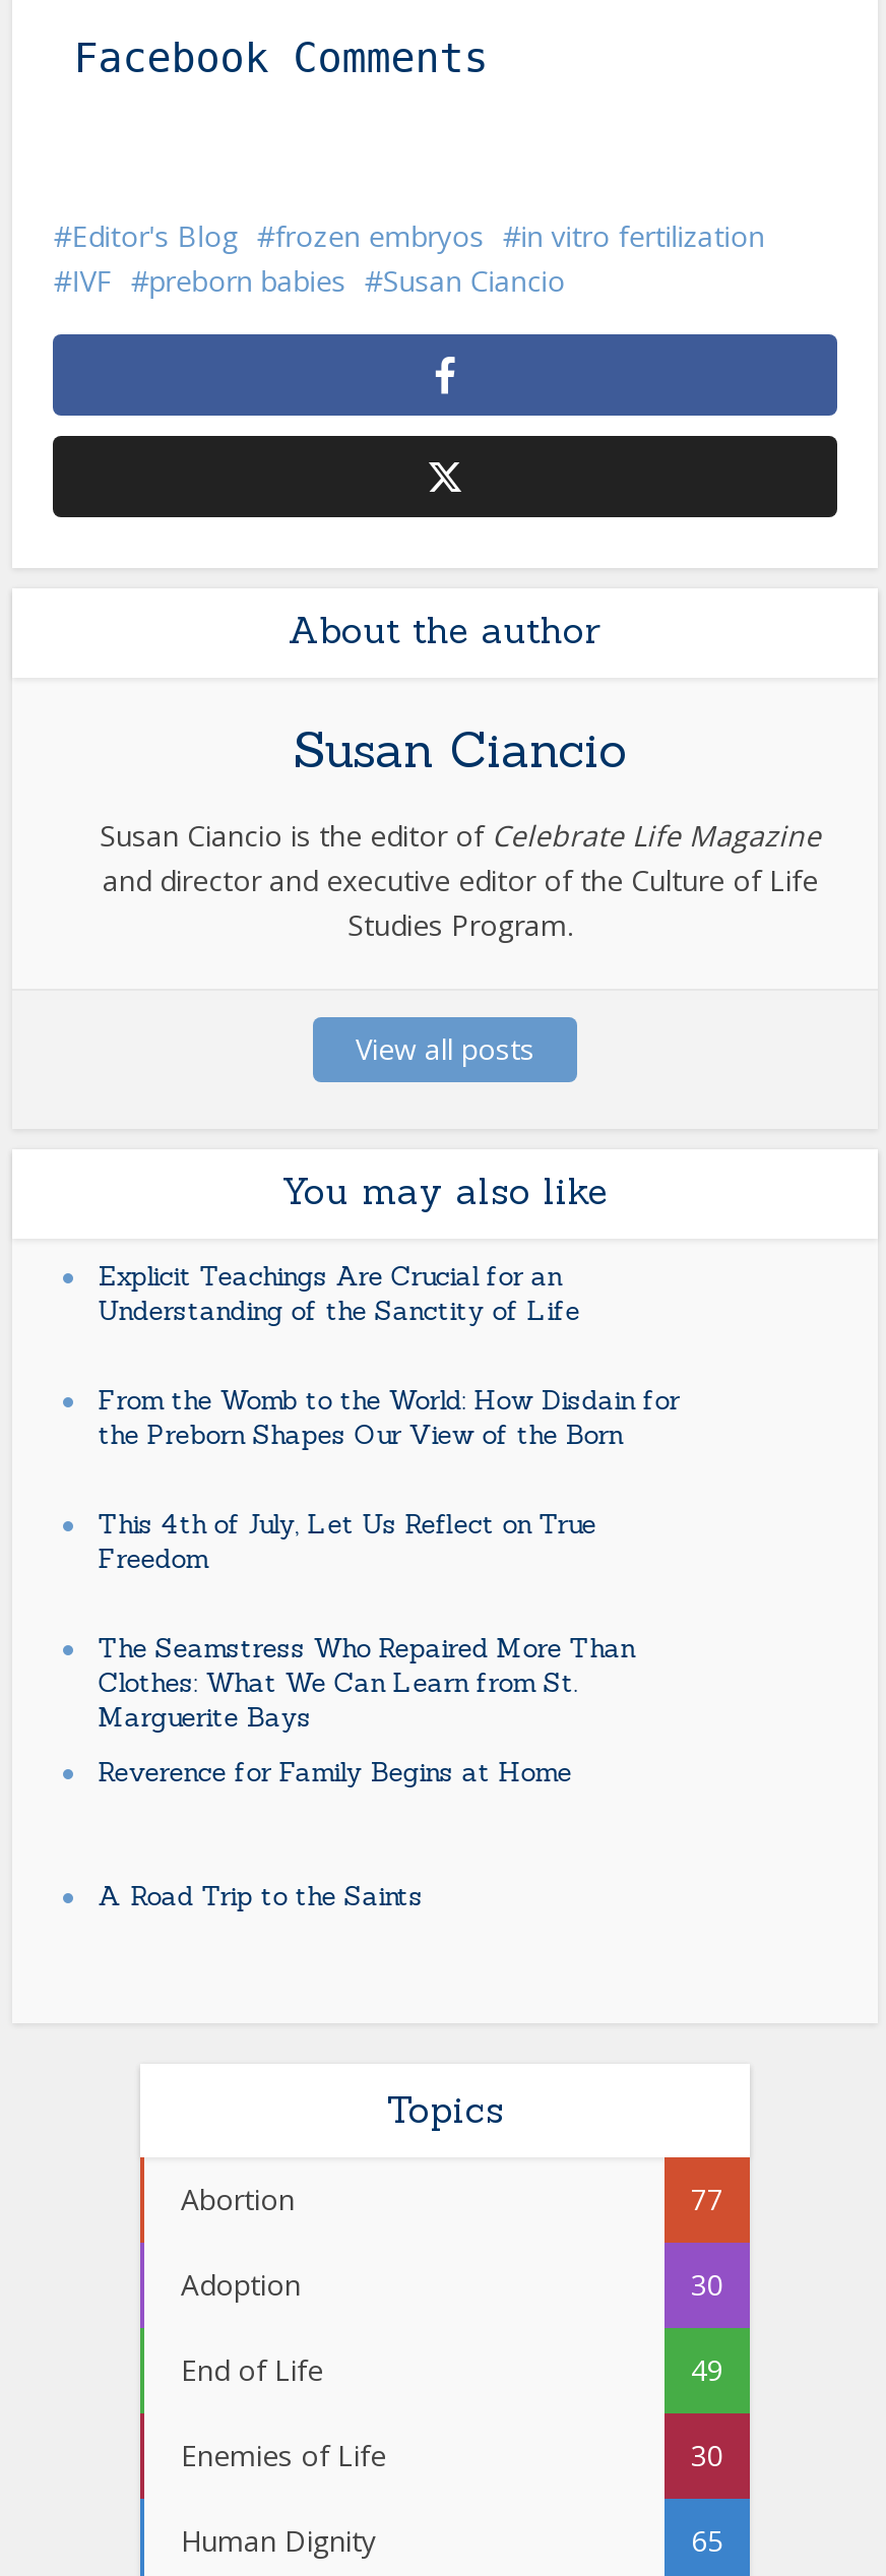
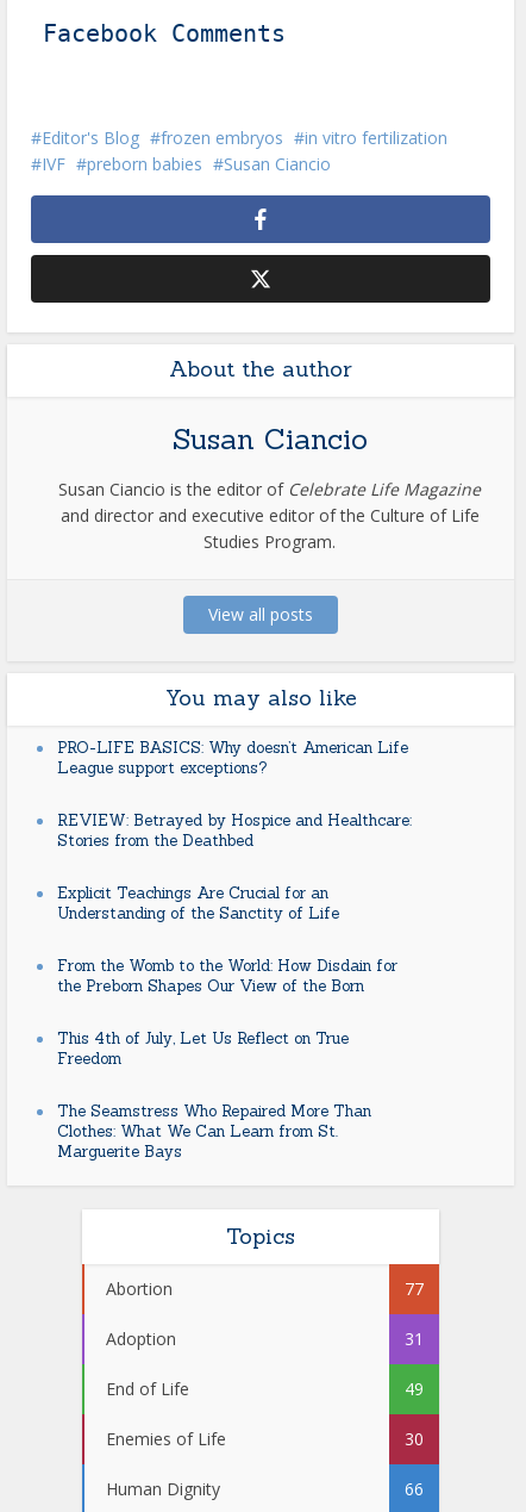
+ PRO-LIFE BASICS: Why doesn’t American Life
+ League support exceptions?
+ REVIEW: Betrayed by Hospice and Healthcare:
+ Stories from the Deathbed

moved down: Explicit Teachings Are Crucial for an | Understanding of the Sanctity of Life | From the Womb to the World: How Disdain for | ... | Clothes: What We Can Learn from St. | Marguerite Bays

- Reverence for Family Begins at Home

- A Road Trip to the Saints

- 30
+ 31

- 65
+ 66
